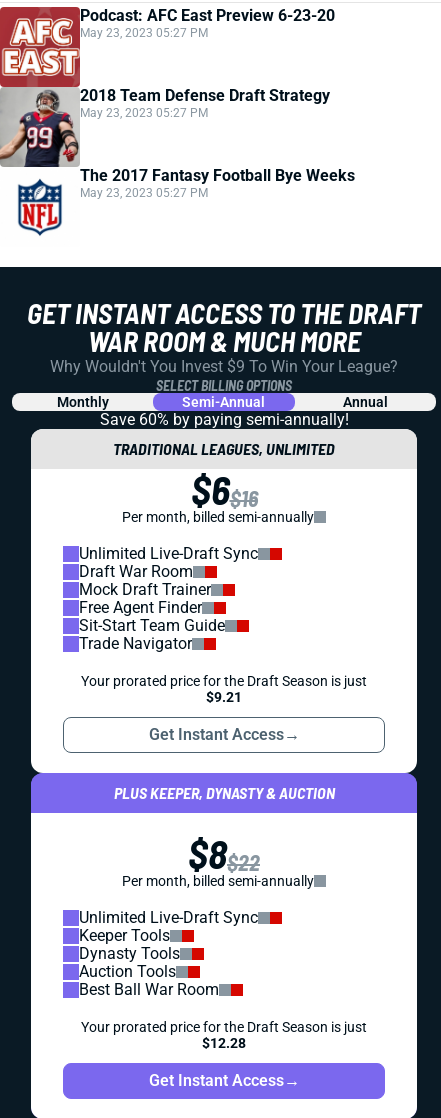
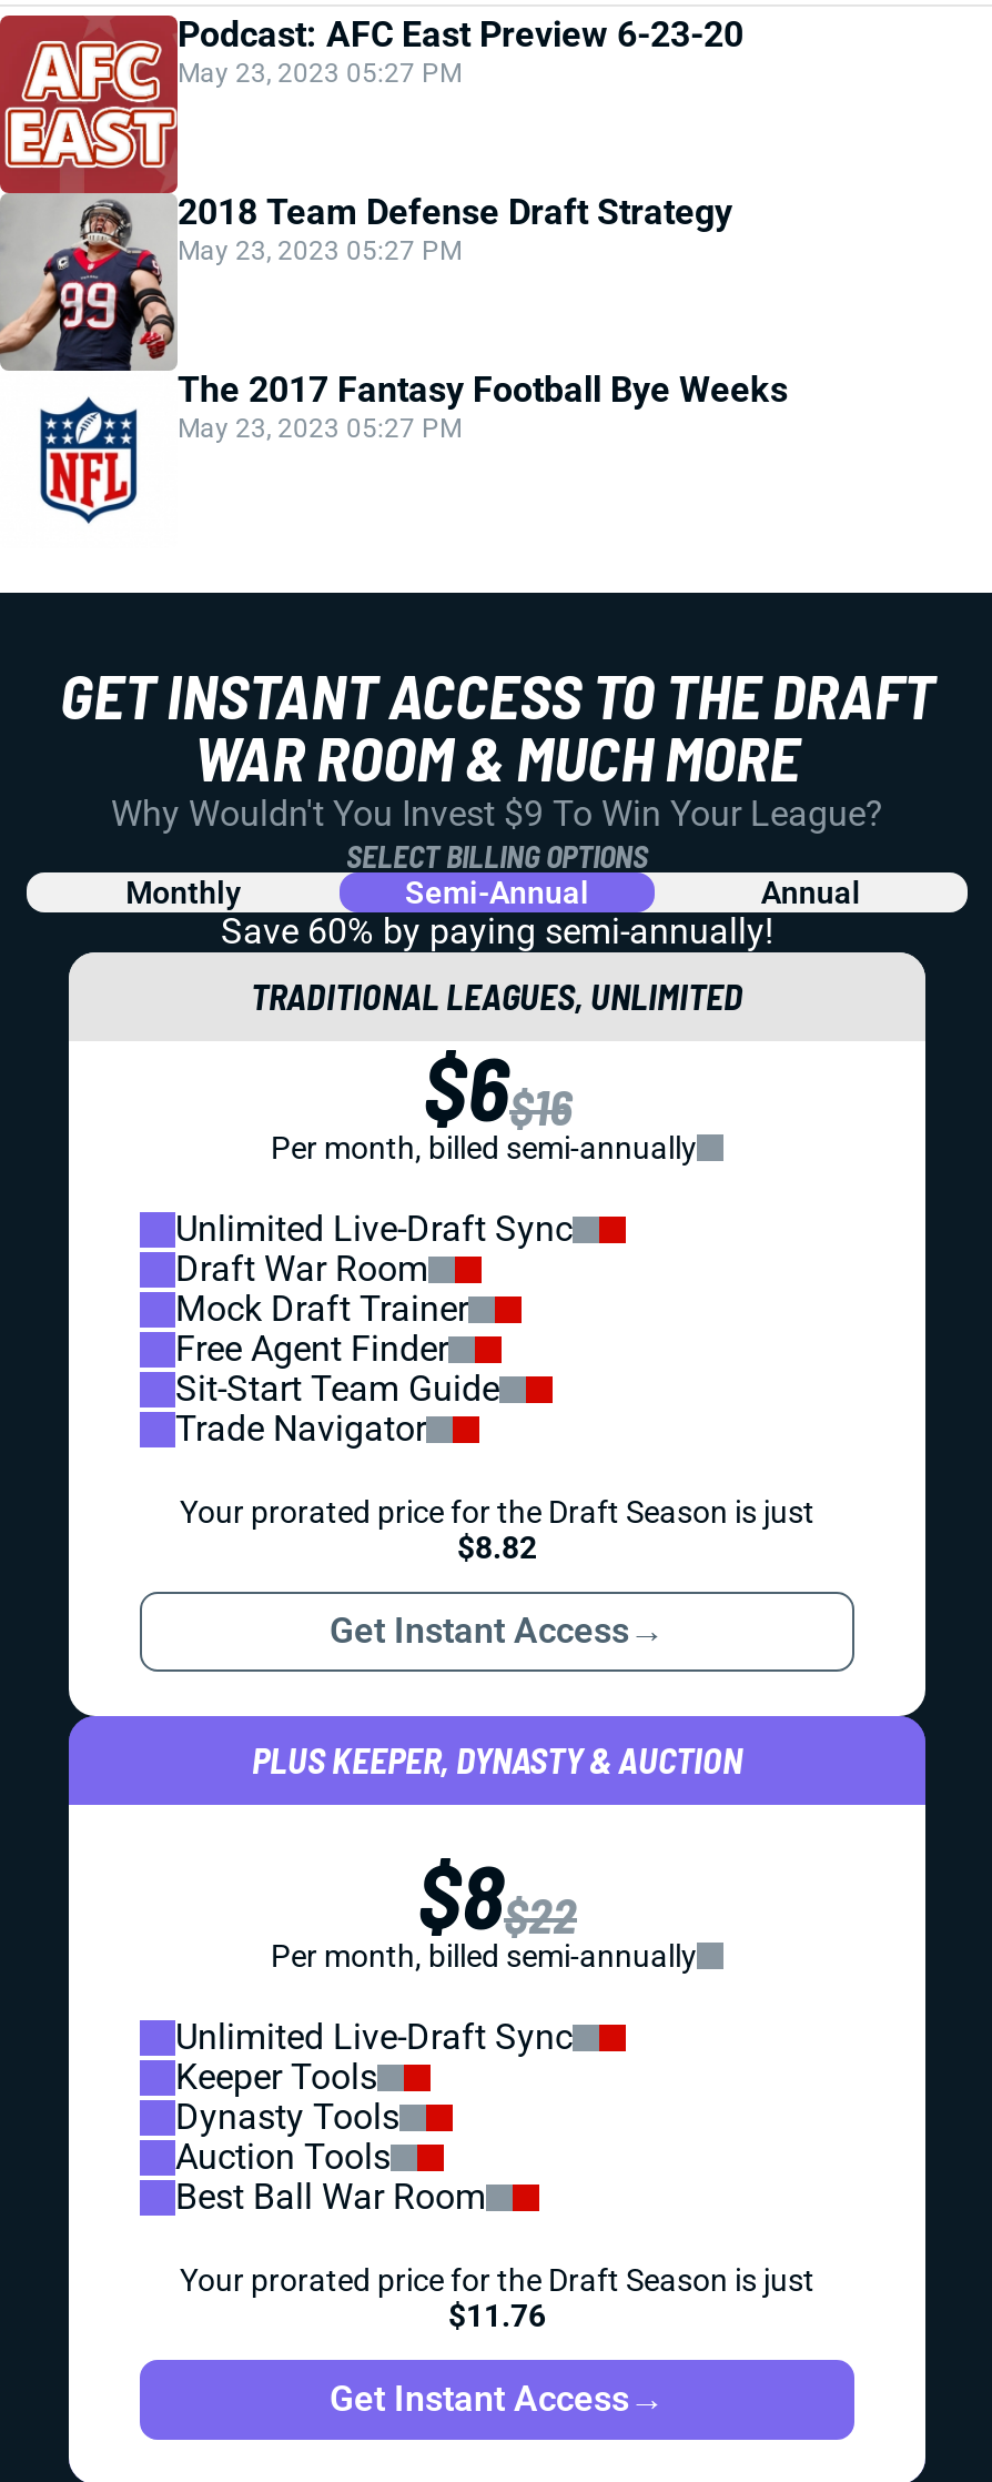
- $9.21
+ $8.82

- $12.28
+ $11.76
